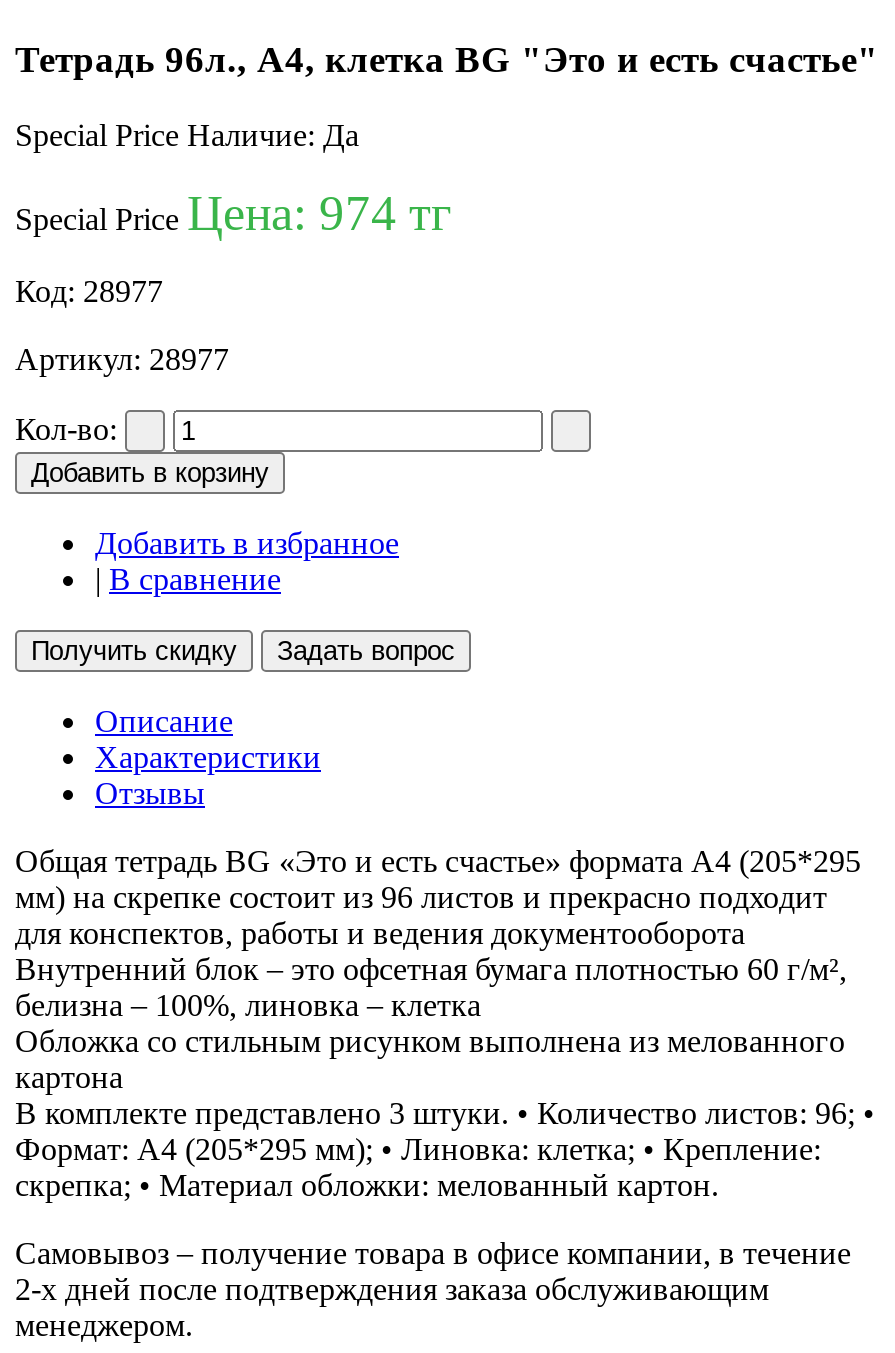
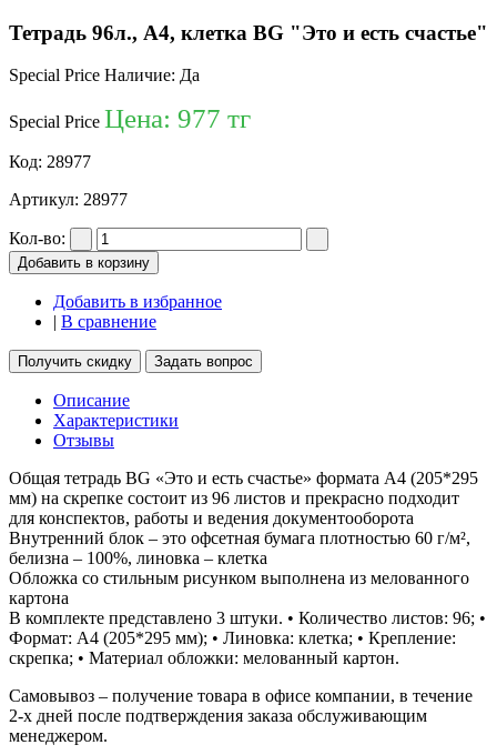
- Special Price Цена: 974 тг
+ Special Price Цена: 977 тг
